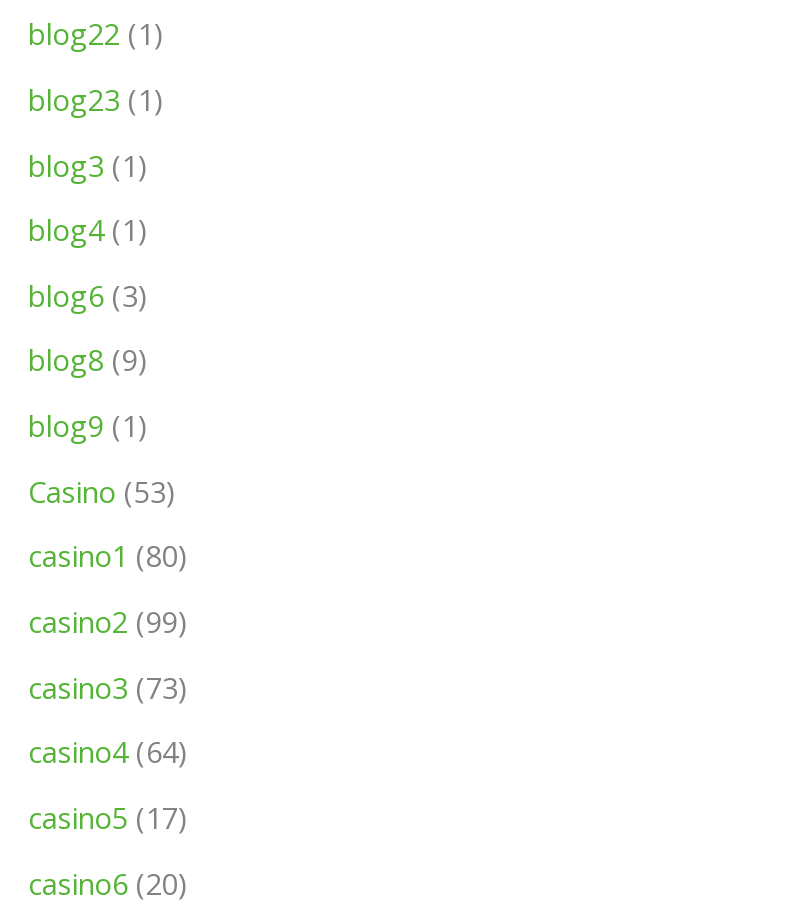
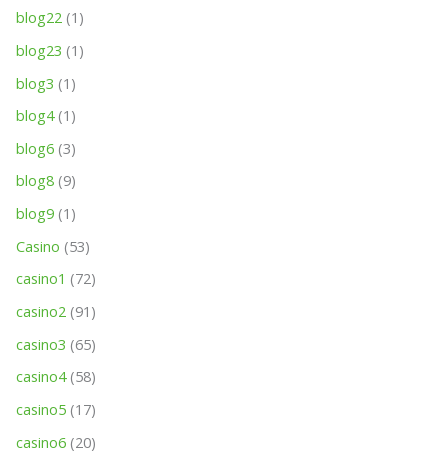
- casino1 (80)
+ casino1 (72)

- casino2 (99)
+ casino2 (91)

- casino3 (73)
+ casino3 (65)

- casino4 (64)
+ casino4 (58)
